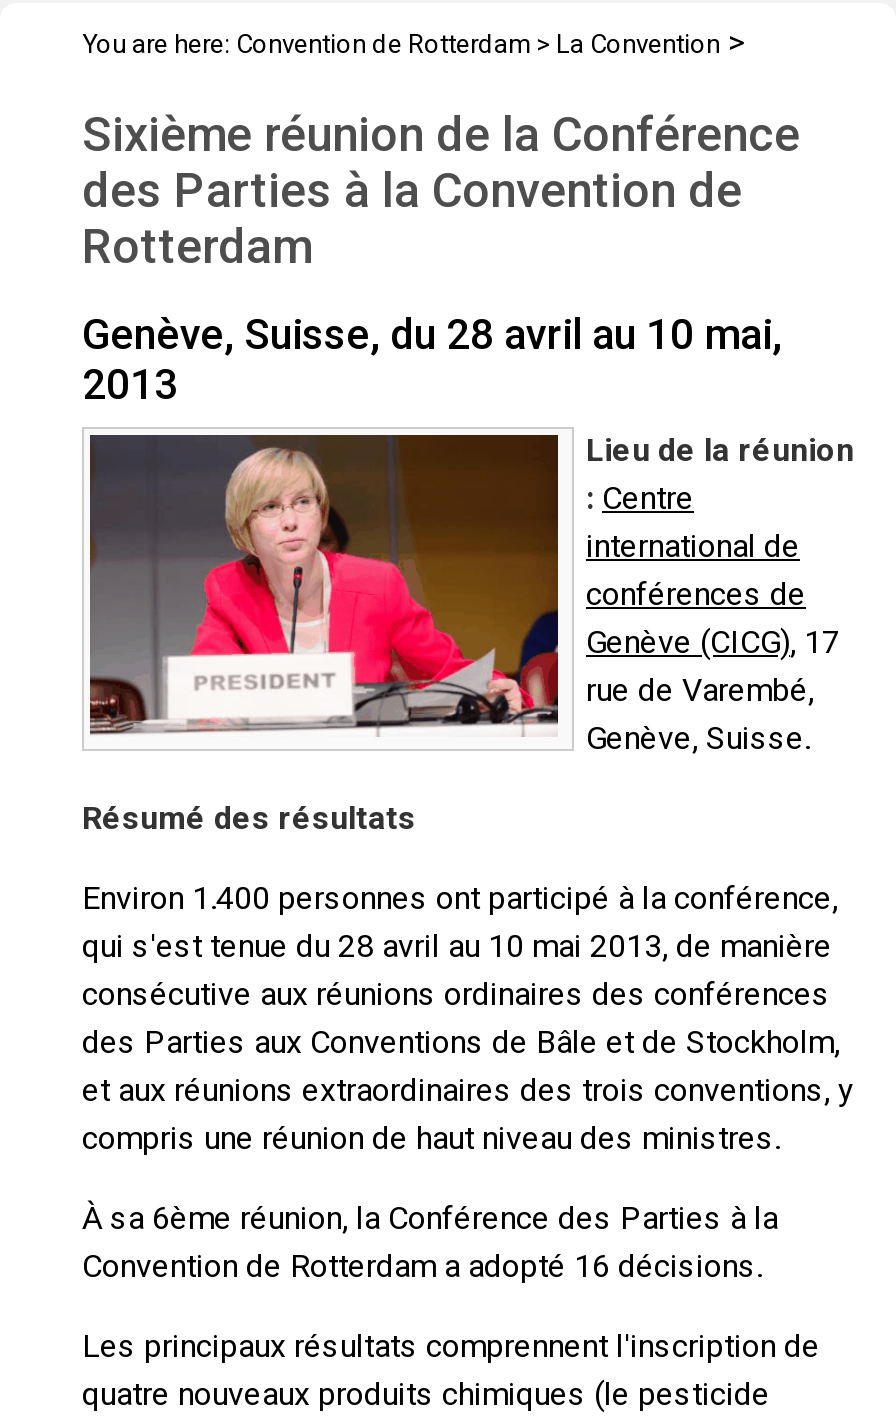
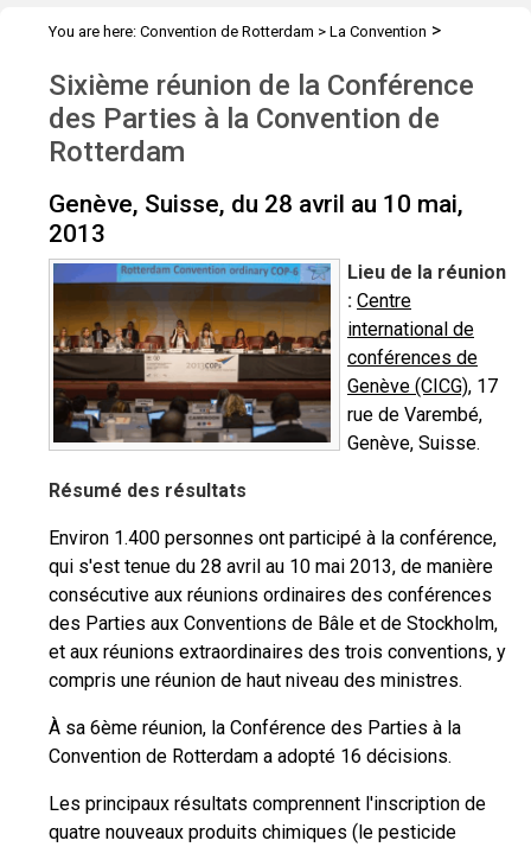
- [image]
+ [image]
